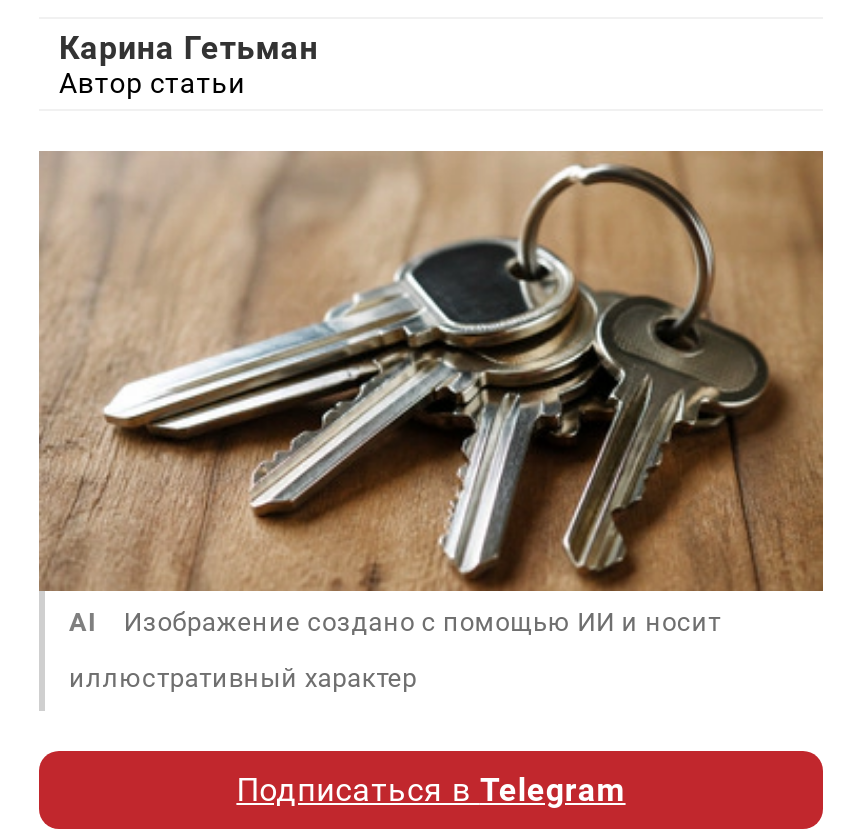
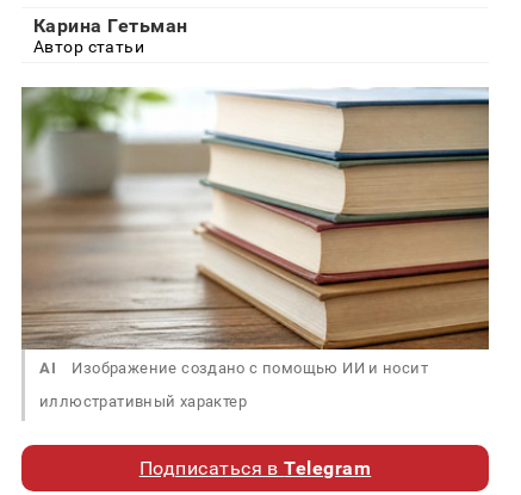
- [image]
+ [image]
